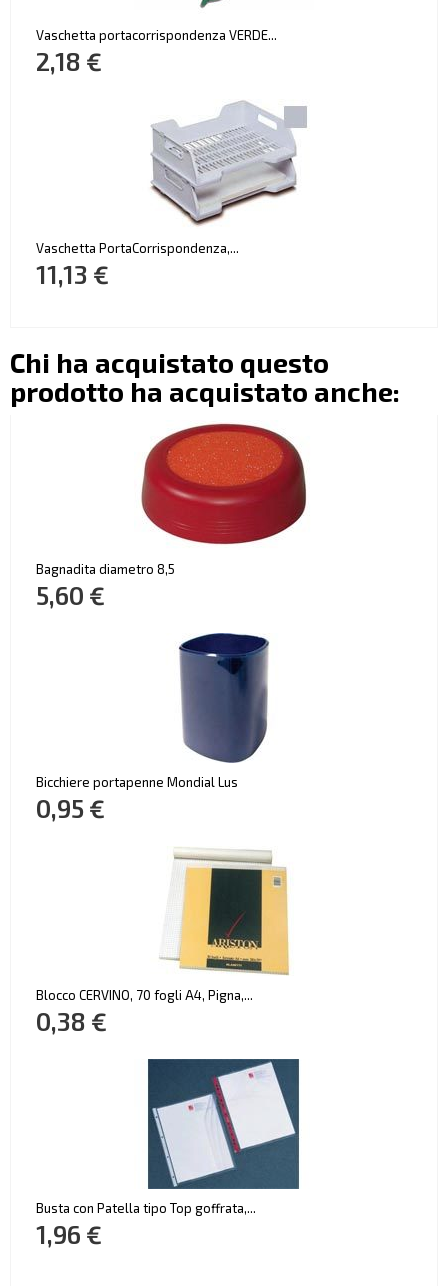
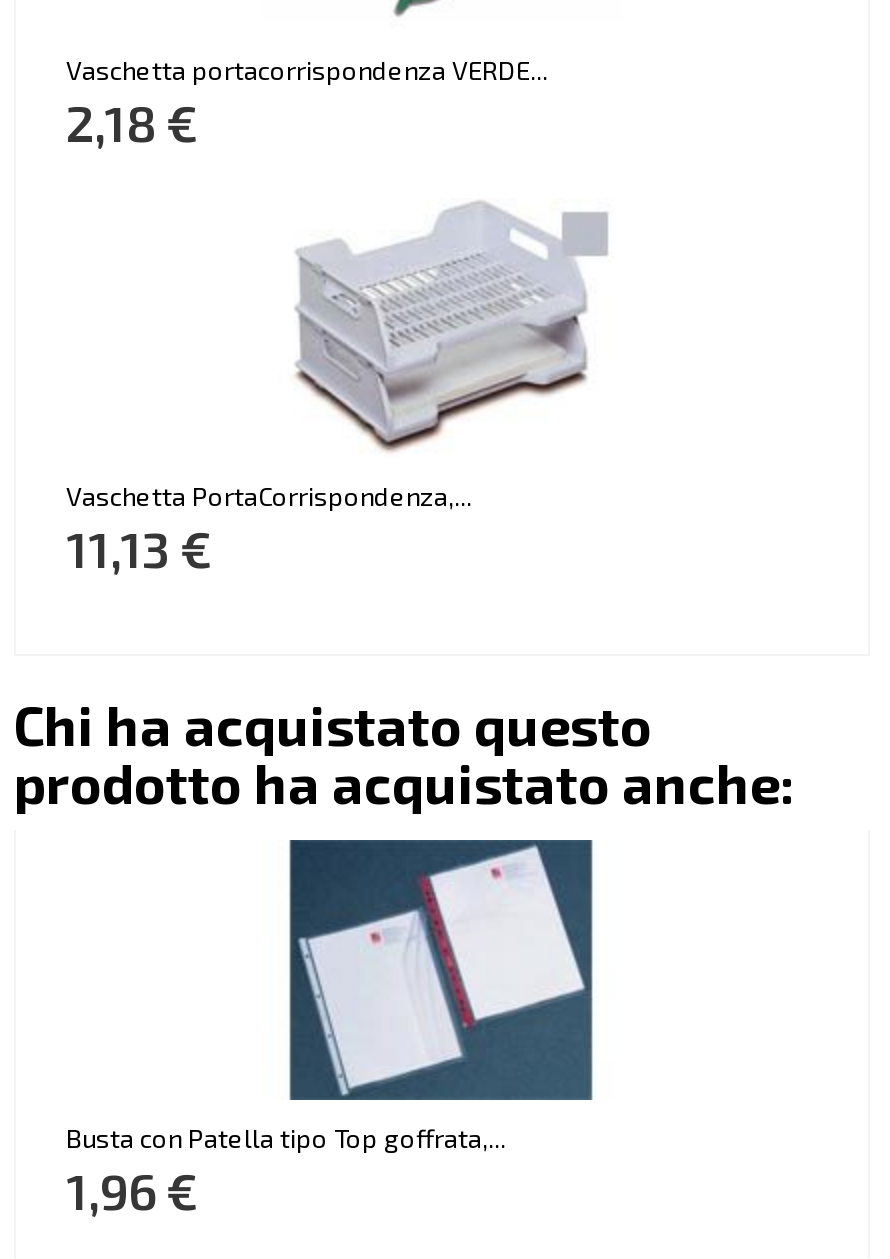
- [image]
- Bagnadita diametro 8,5
- 5,60 €

- [image]
- Bicchiere portapenne Mondial Lus
- 0,95 €

- [image]
- Blocco CERVINO, 70 fogli A4, Pigna,...
- 0,38 €
